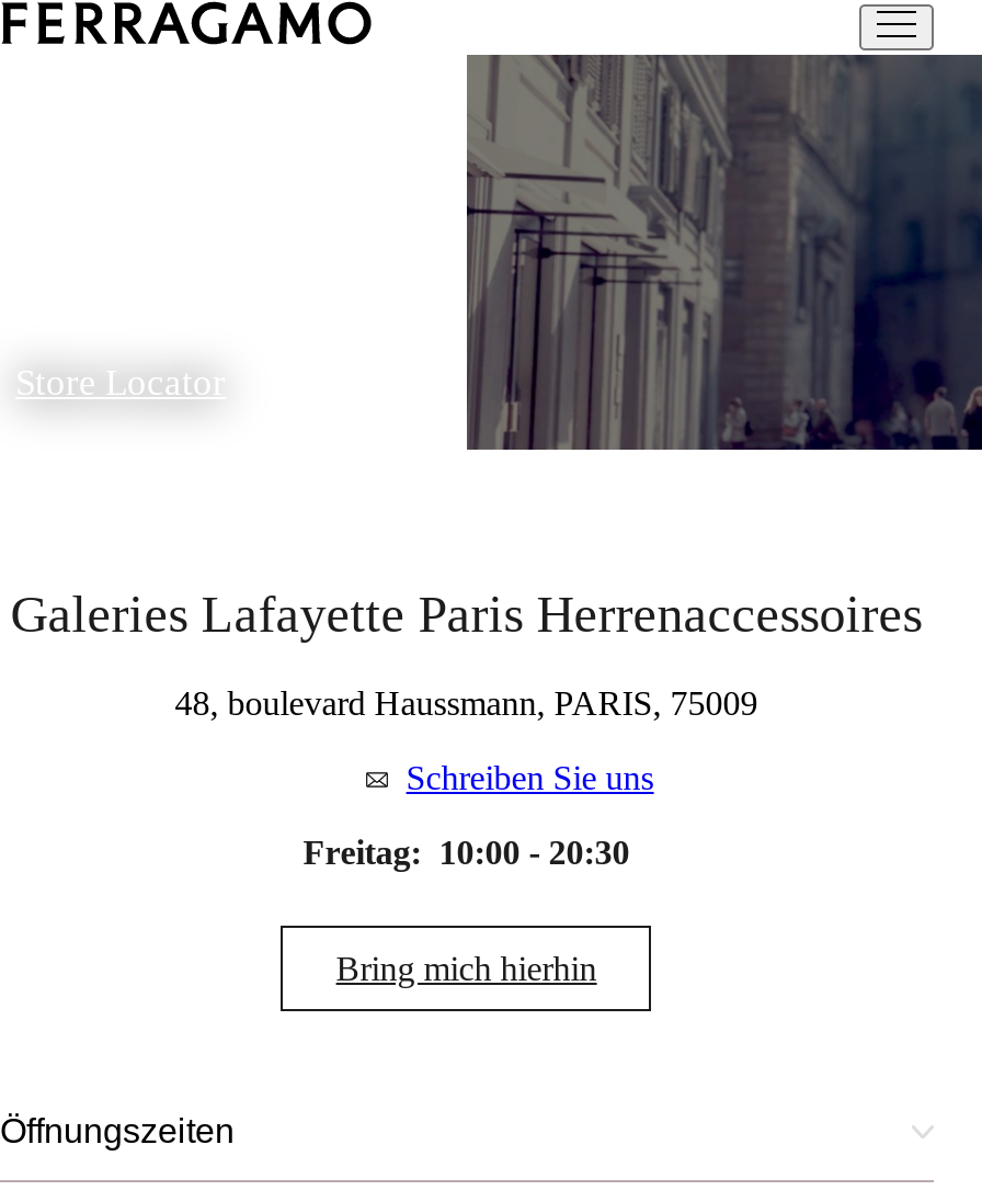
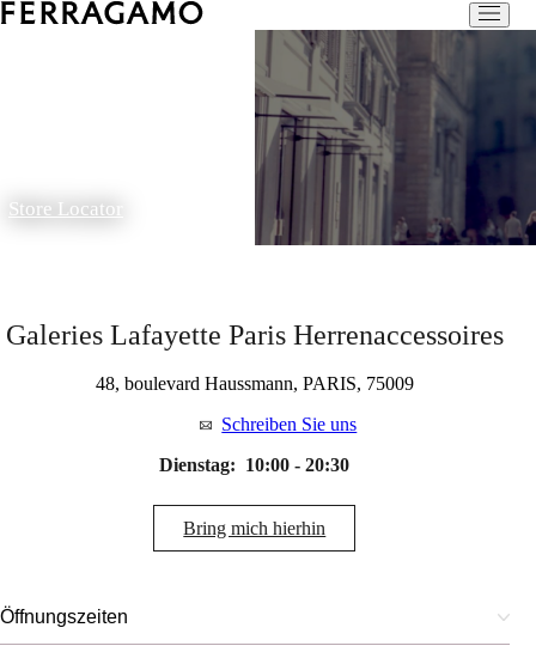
- Freitag: 10:00 - 20:30
+ Dienstag: 10:00 - 20:30
